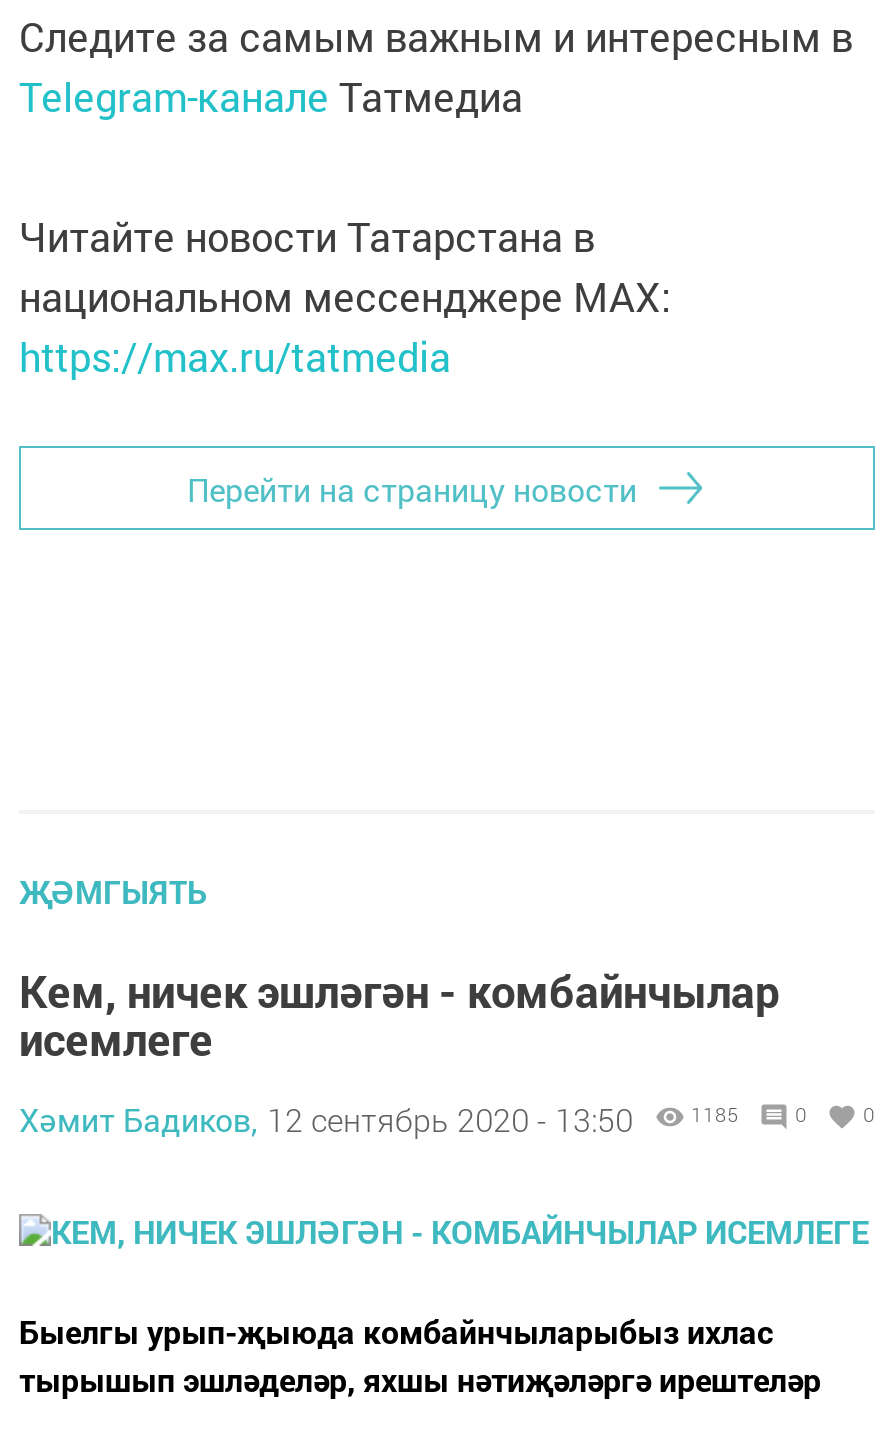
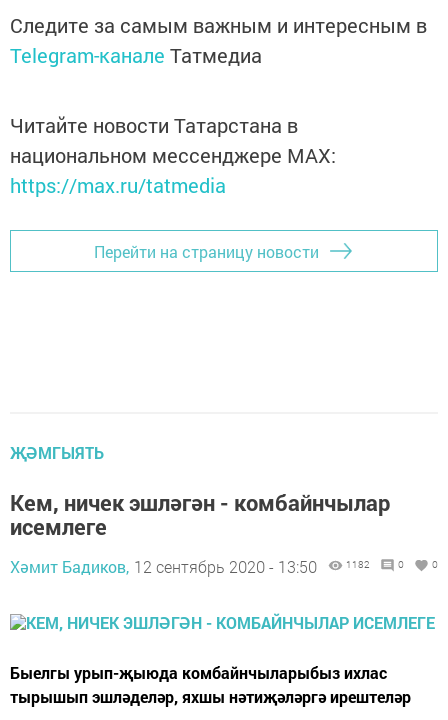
- 1185
+ 1182
